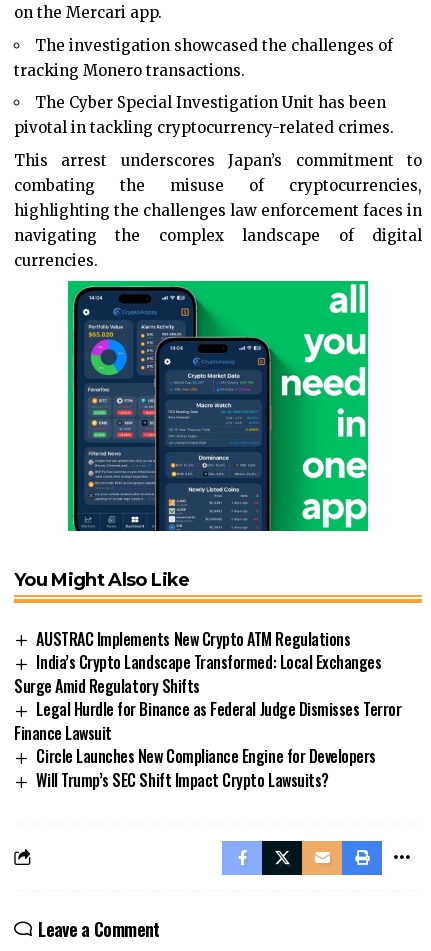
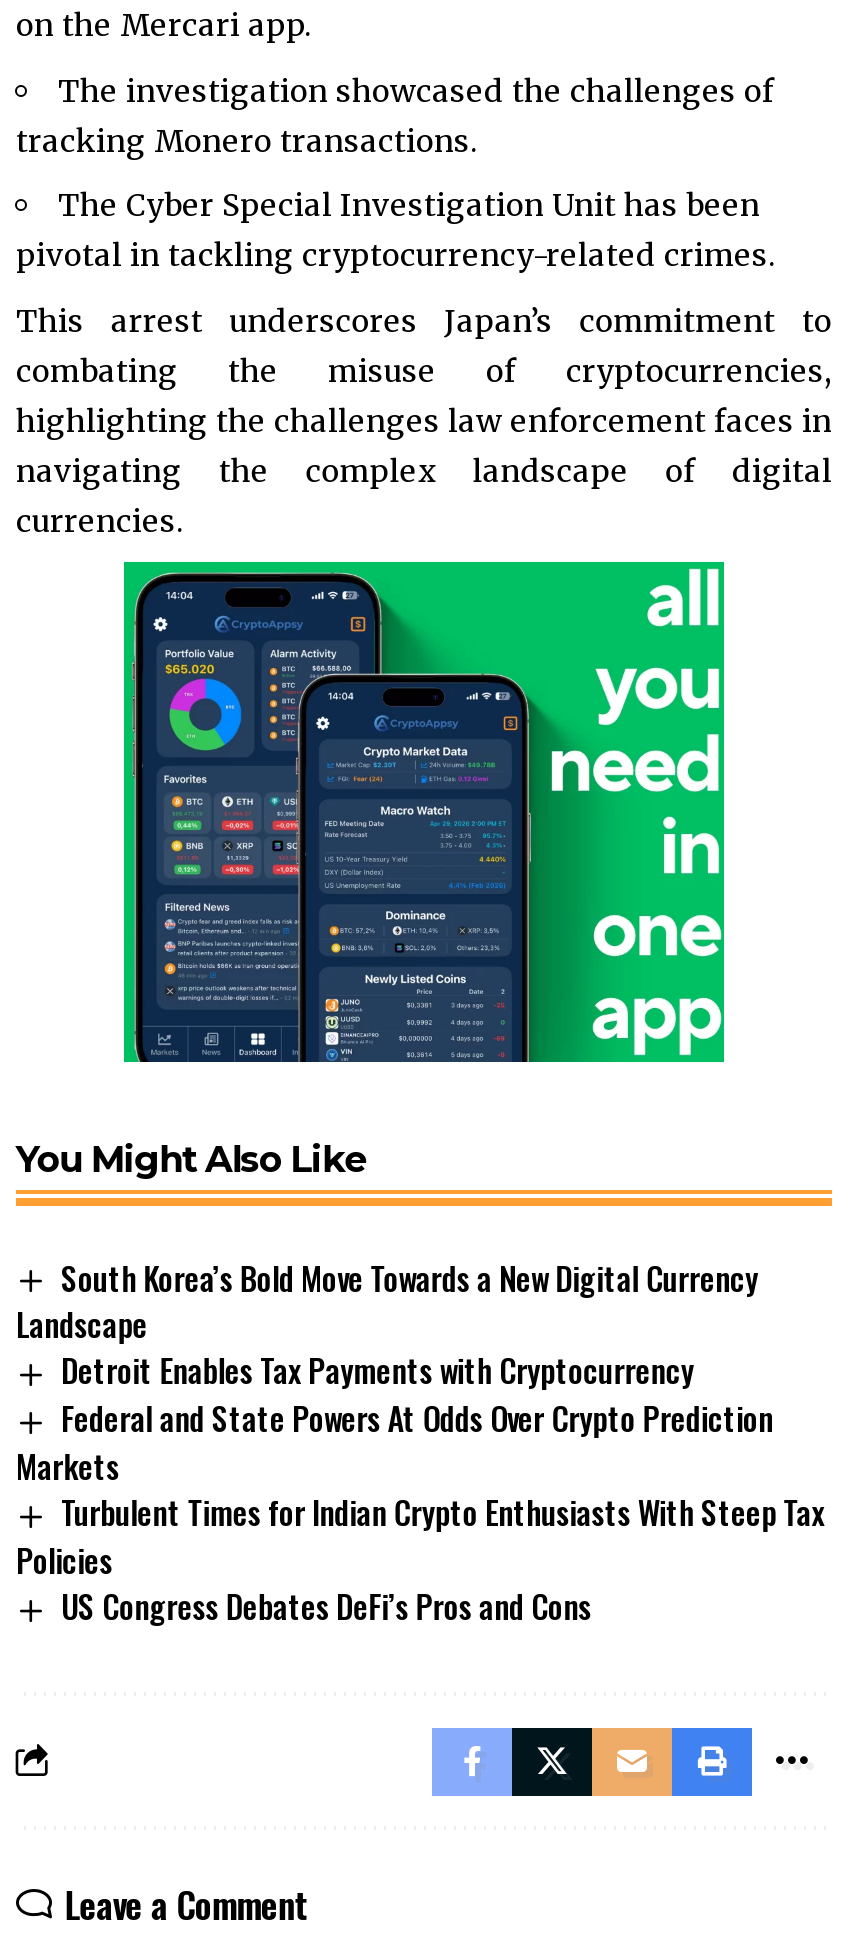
- AUSTRAC Implements New Crypto ATM Regulations
- India’s Crypto Landscape Transformed: Local Exchanges
- Surge Amid Regulatory Shifts
- Legal Hurdle for Binance as Federal Judge Dismisses Terror
- Finance Lawsuit
- Circle Launches New Compliance Engine for Developers
- Will Trump’s SEC Shift Impact Crypto Lawsuits?
+ South Korea’s Bold Move Towards a New Digital Currency
+ Landscape
+ Detroit Enables Tax Payments with Cryptocurrency
+ Federal and State Powers At Odds Over Crypto Prediction
+ Markets
+ Turbulent Times for Indian Crypto Enthusiasts With Steep Tax
+ Policies
+ US Congress Debates DeFi’s Pros and Cons
